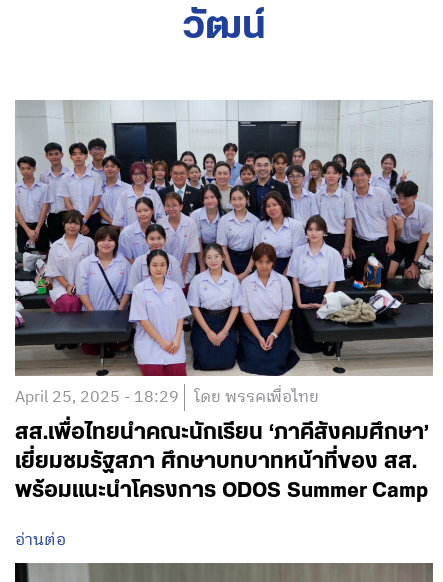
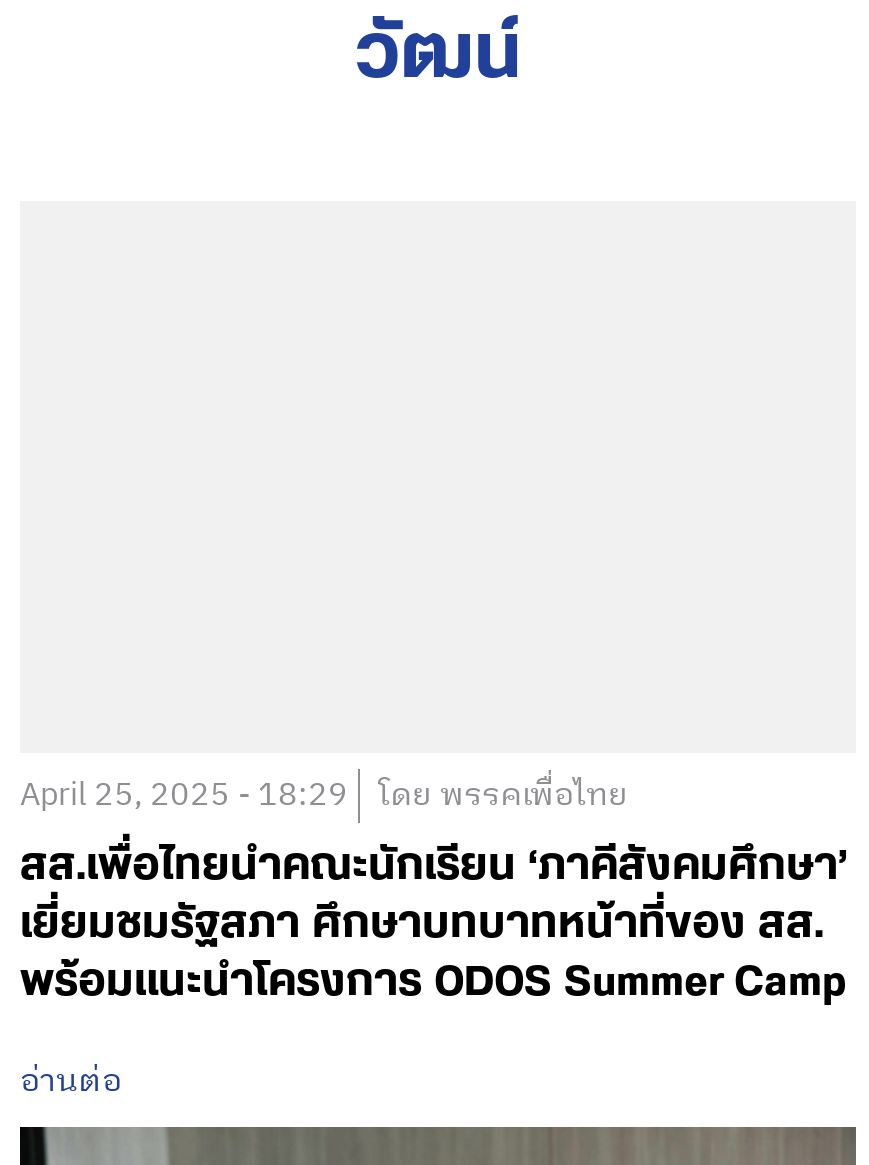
- [image]
